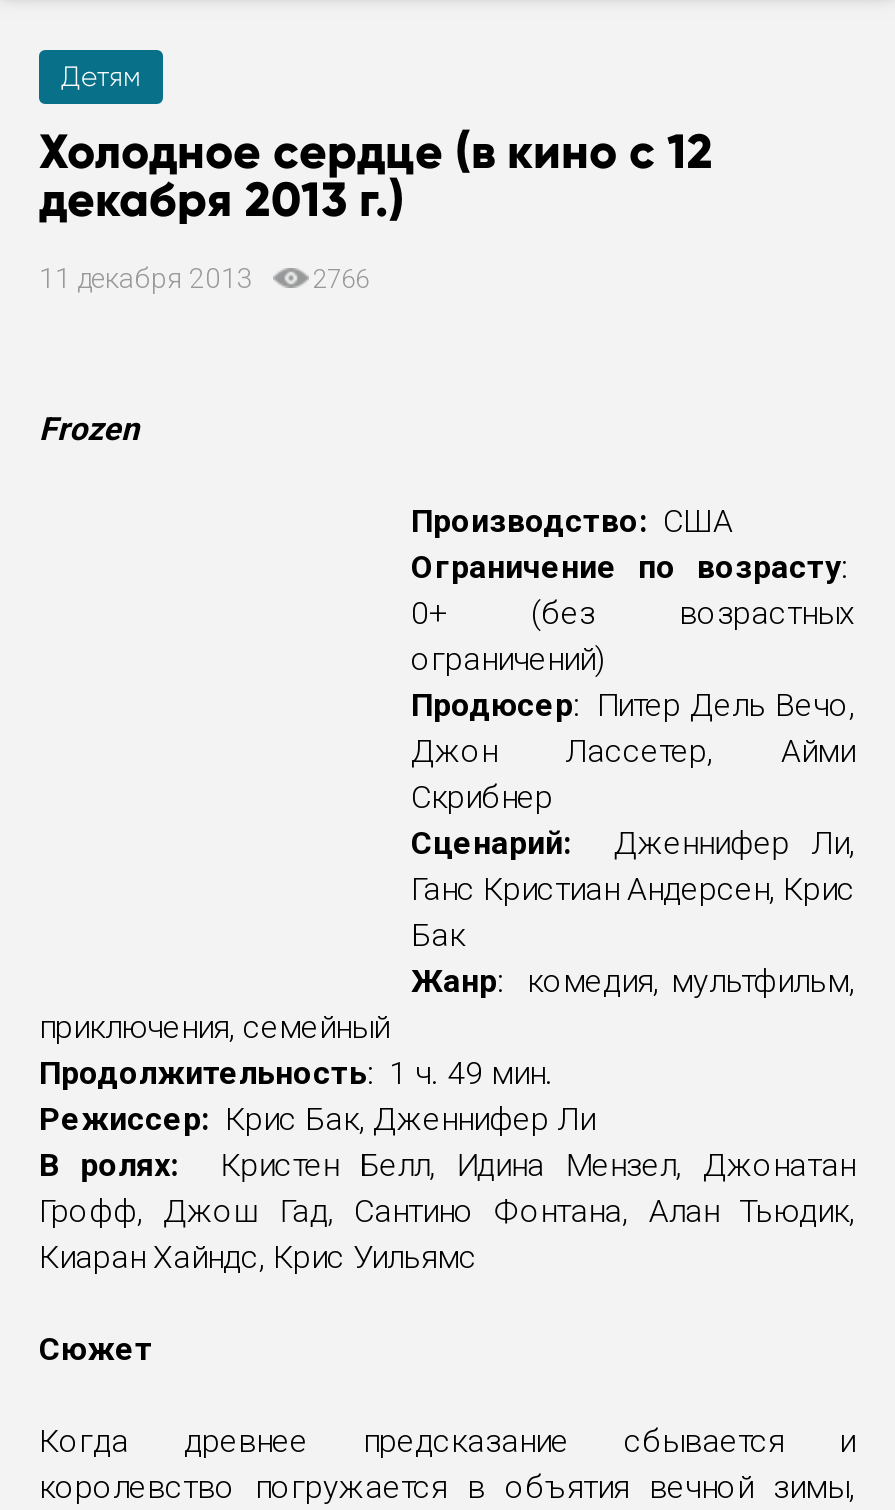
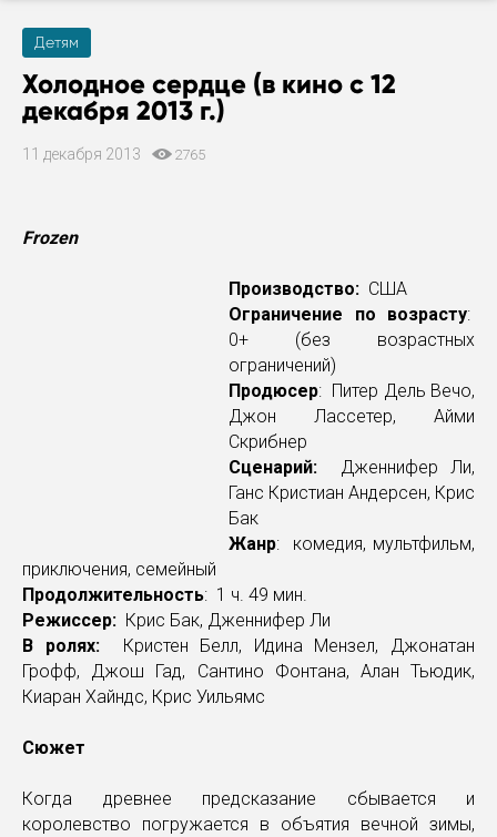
- 11 декабря 2013 2766
+ 11 декабря 2013 2765
